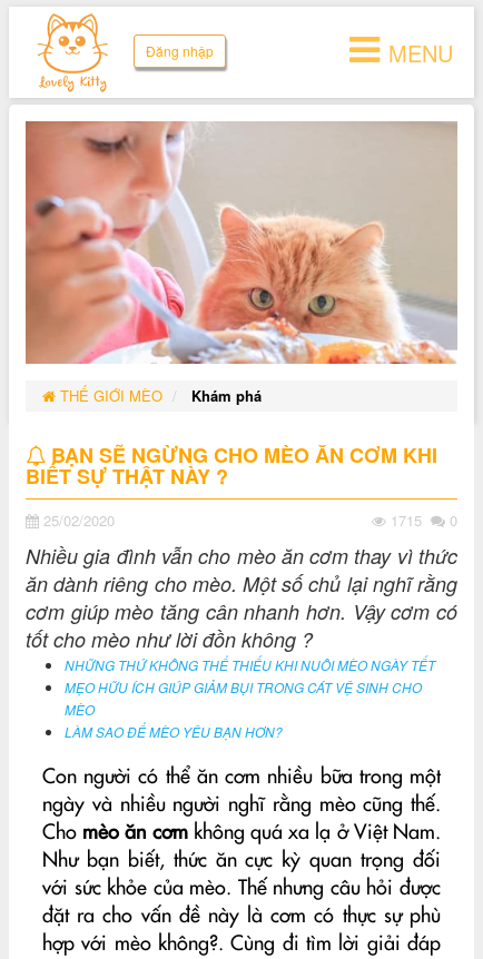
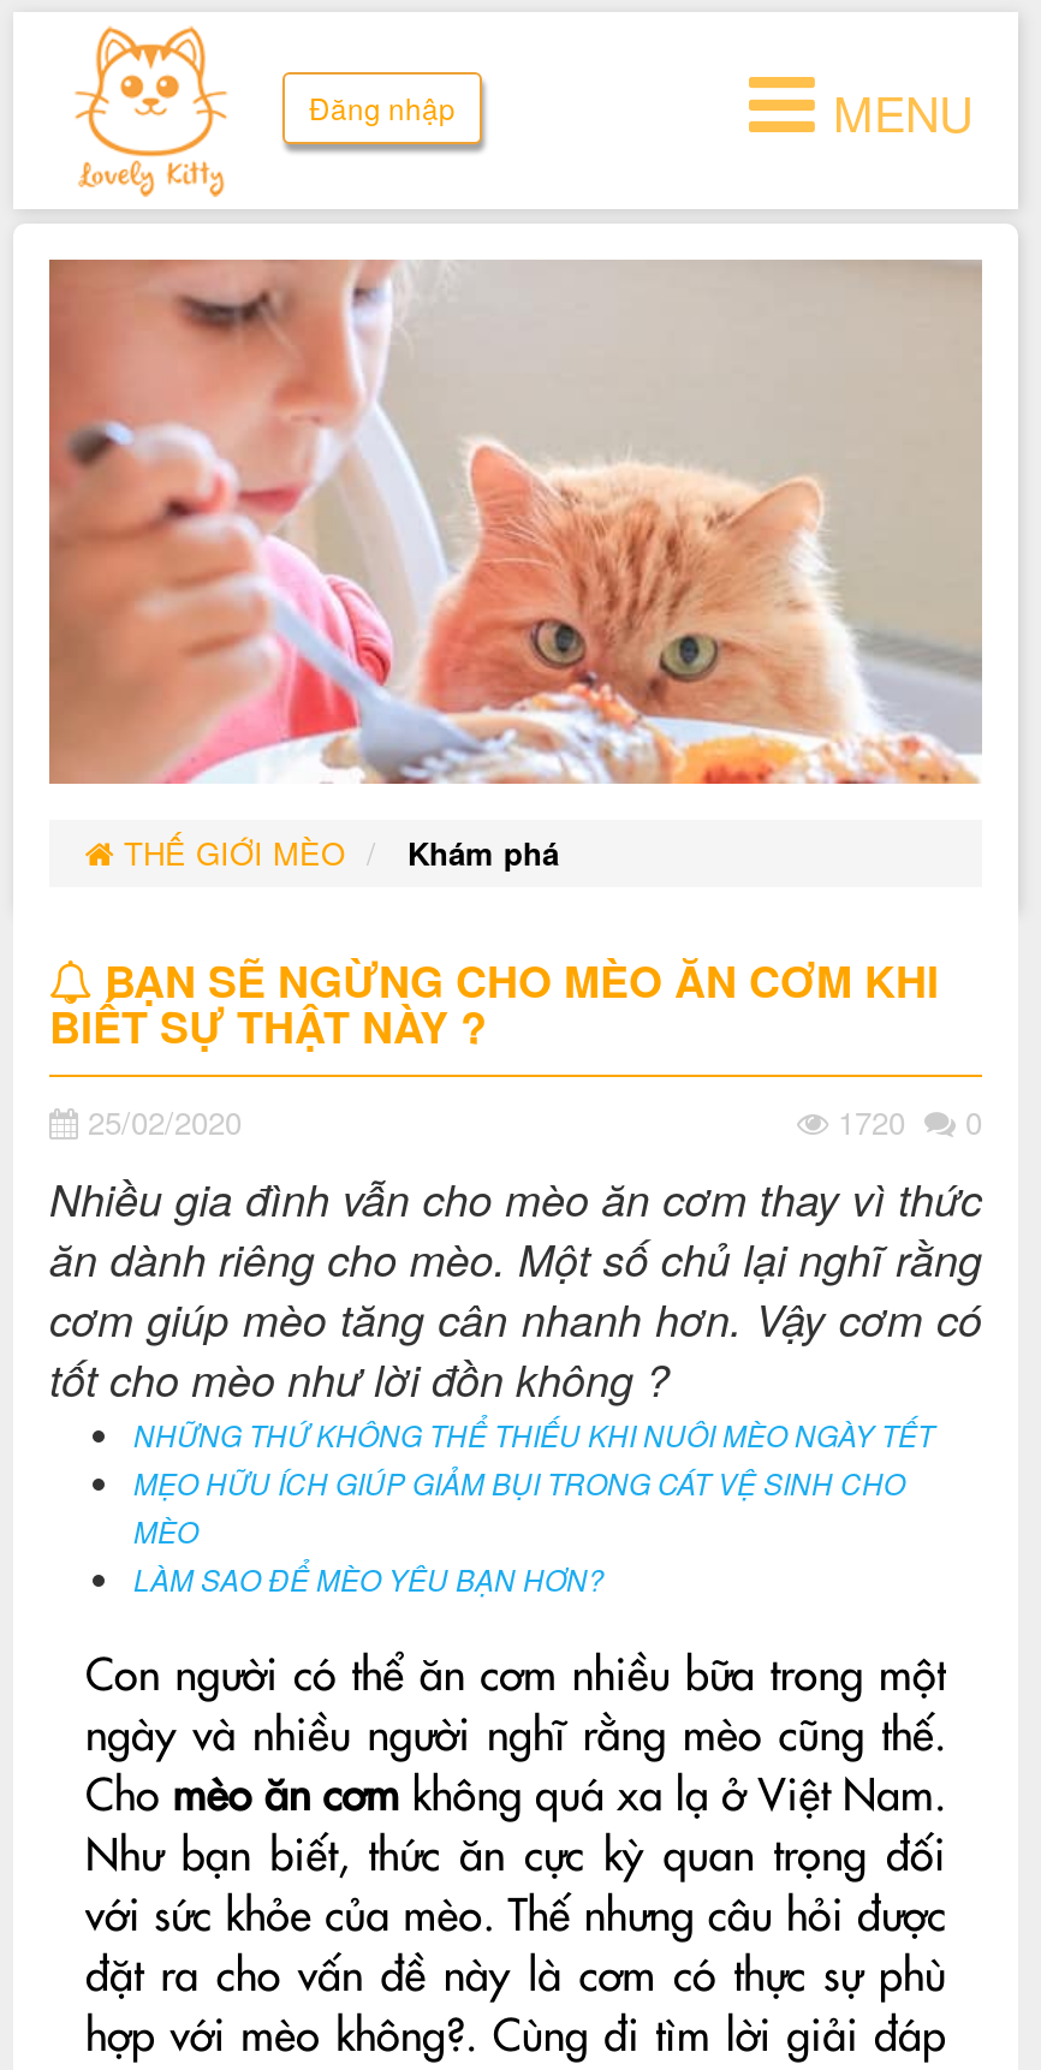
- 1715 0
+ 1720 0
